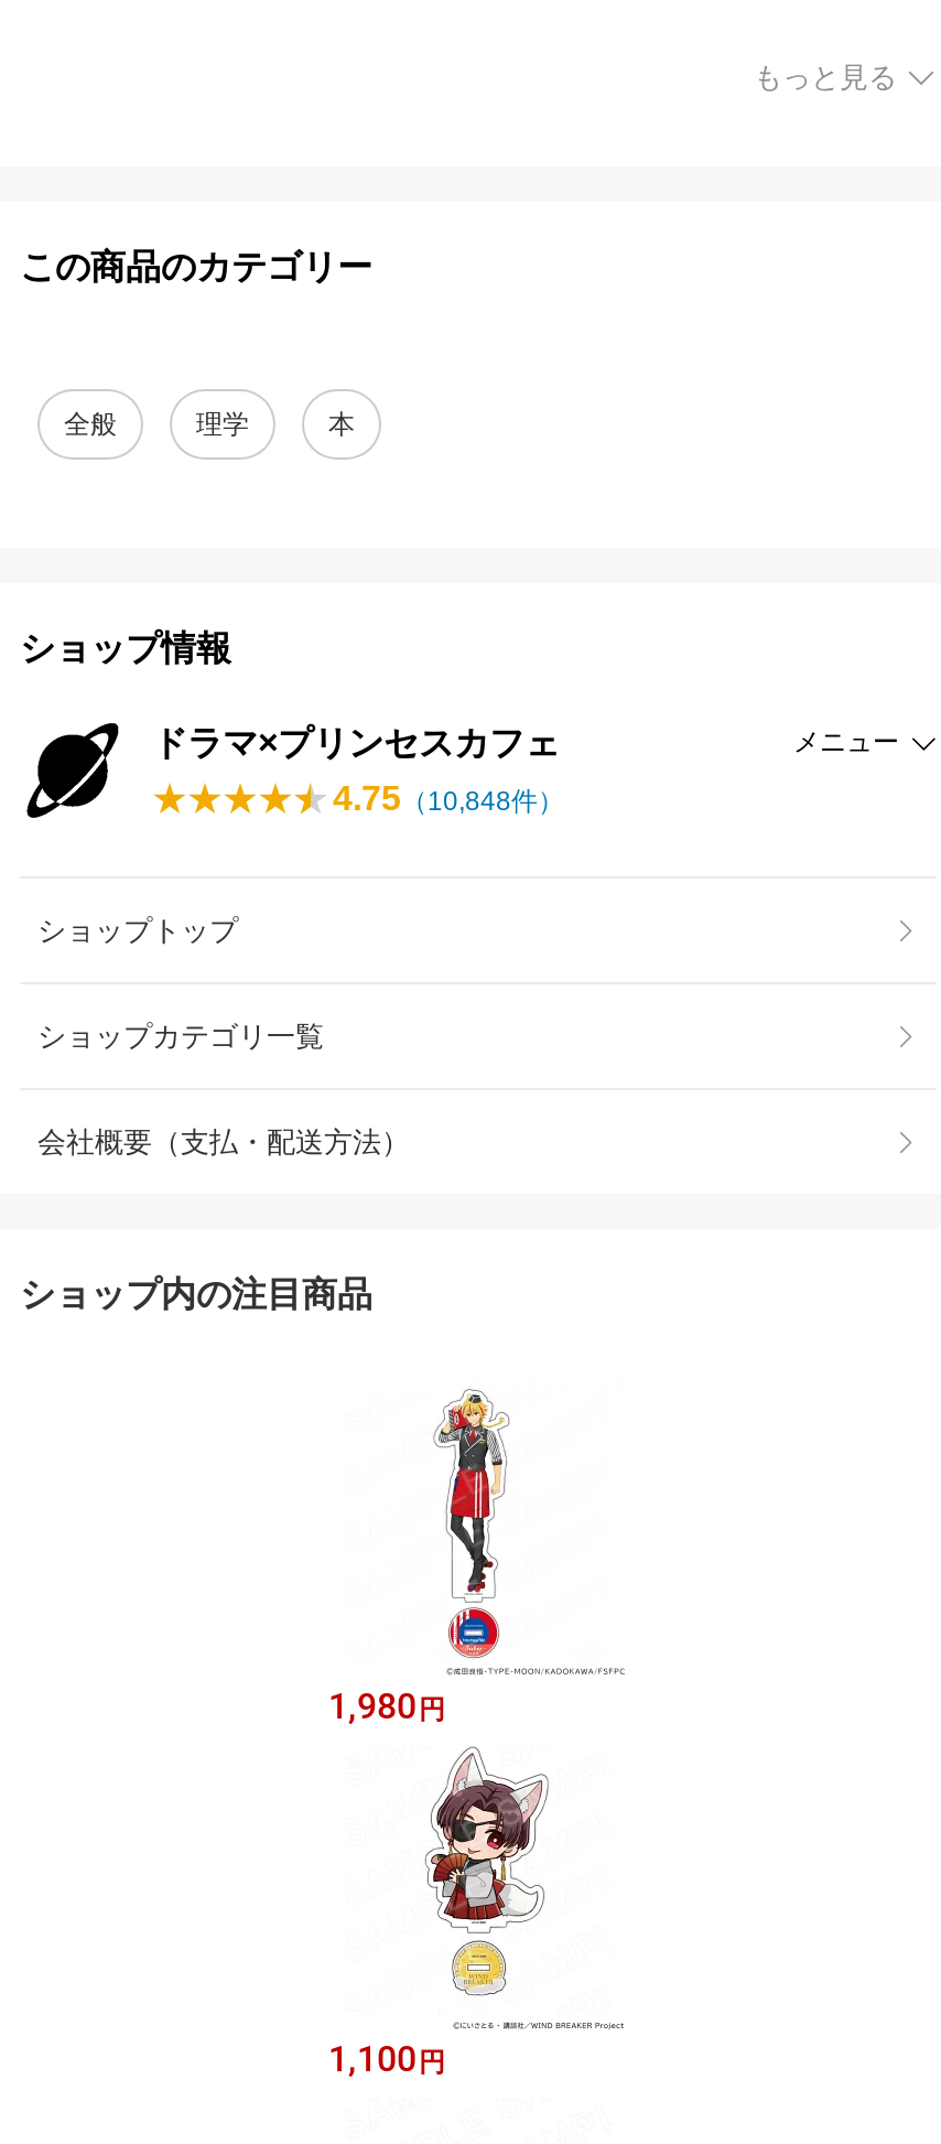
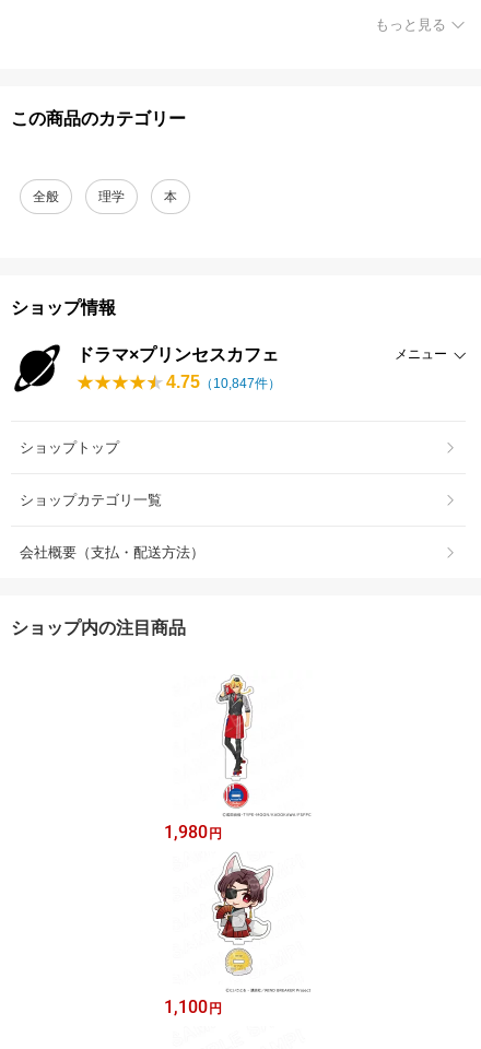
- 4.75（10,848件）
+ 4.75（10,847件）
